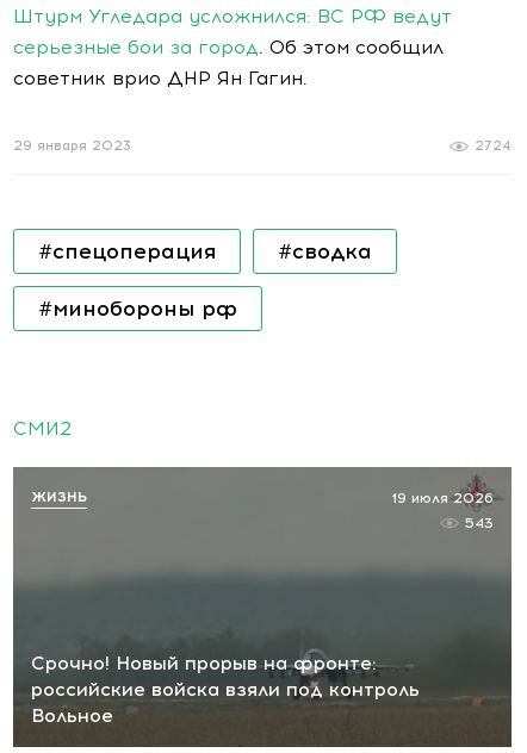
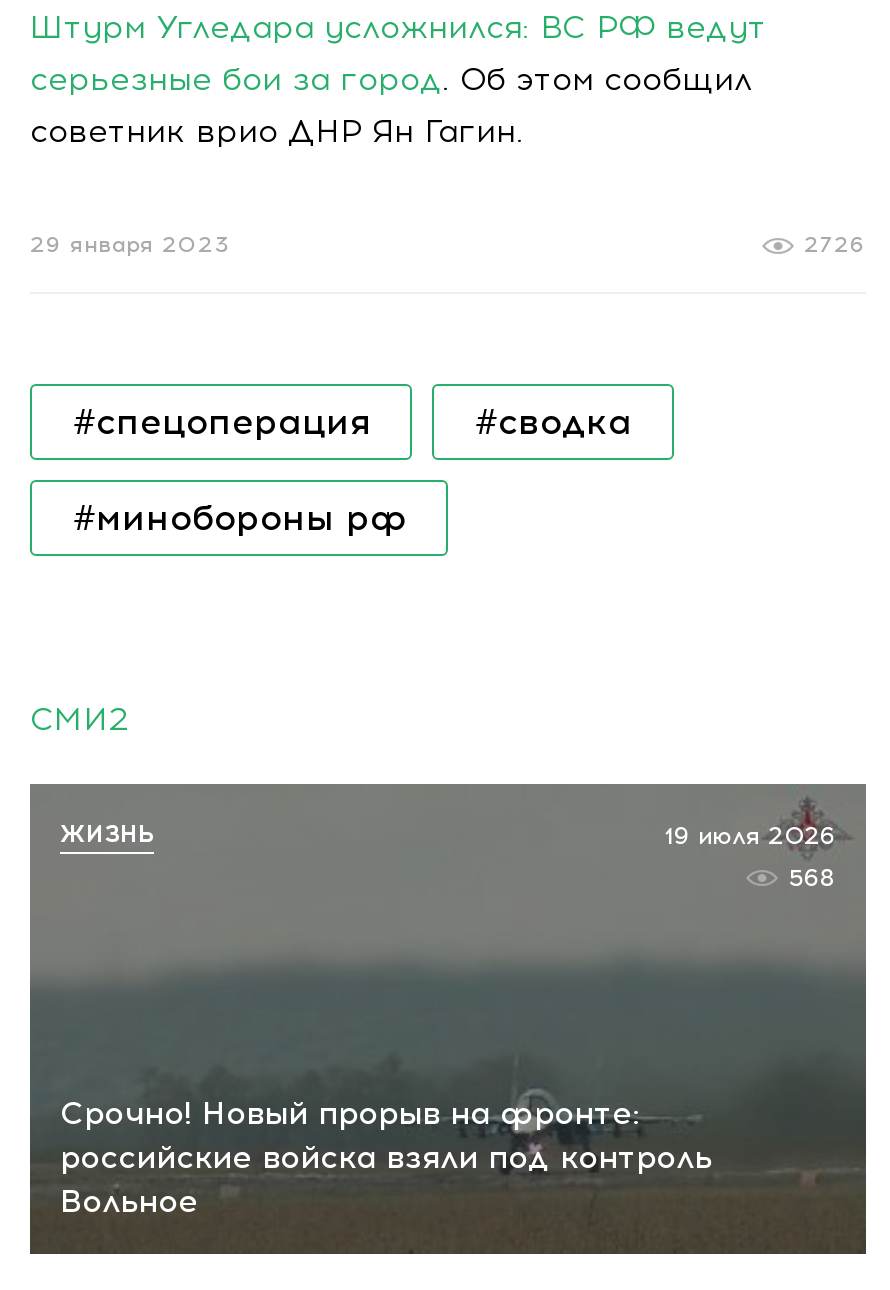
- 2724
+ 2726

- 543
+ 568
